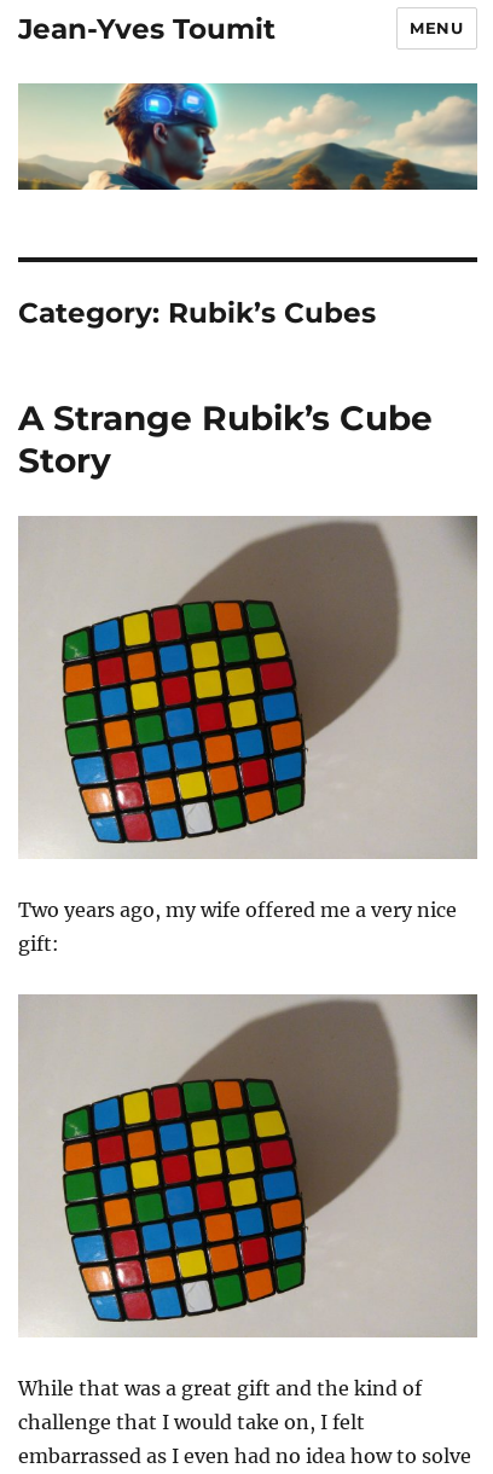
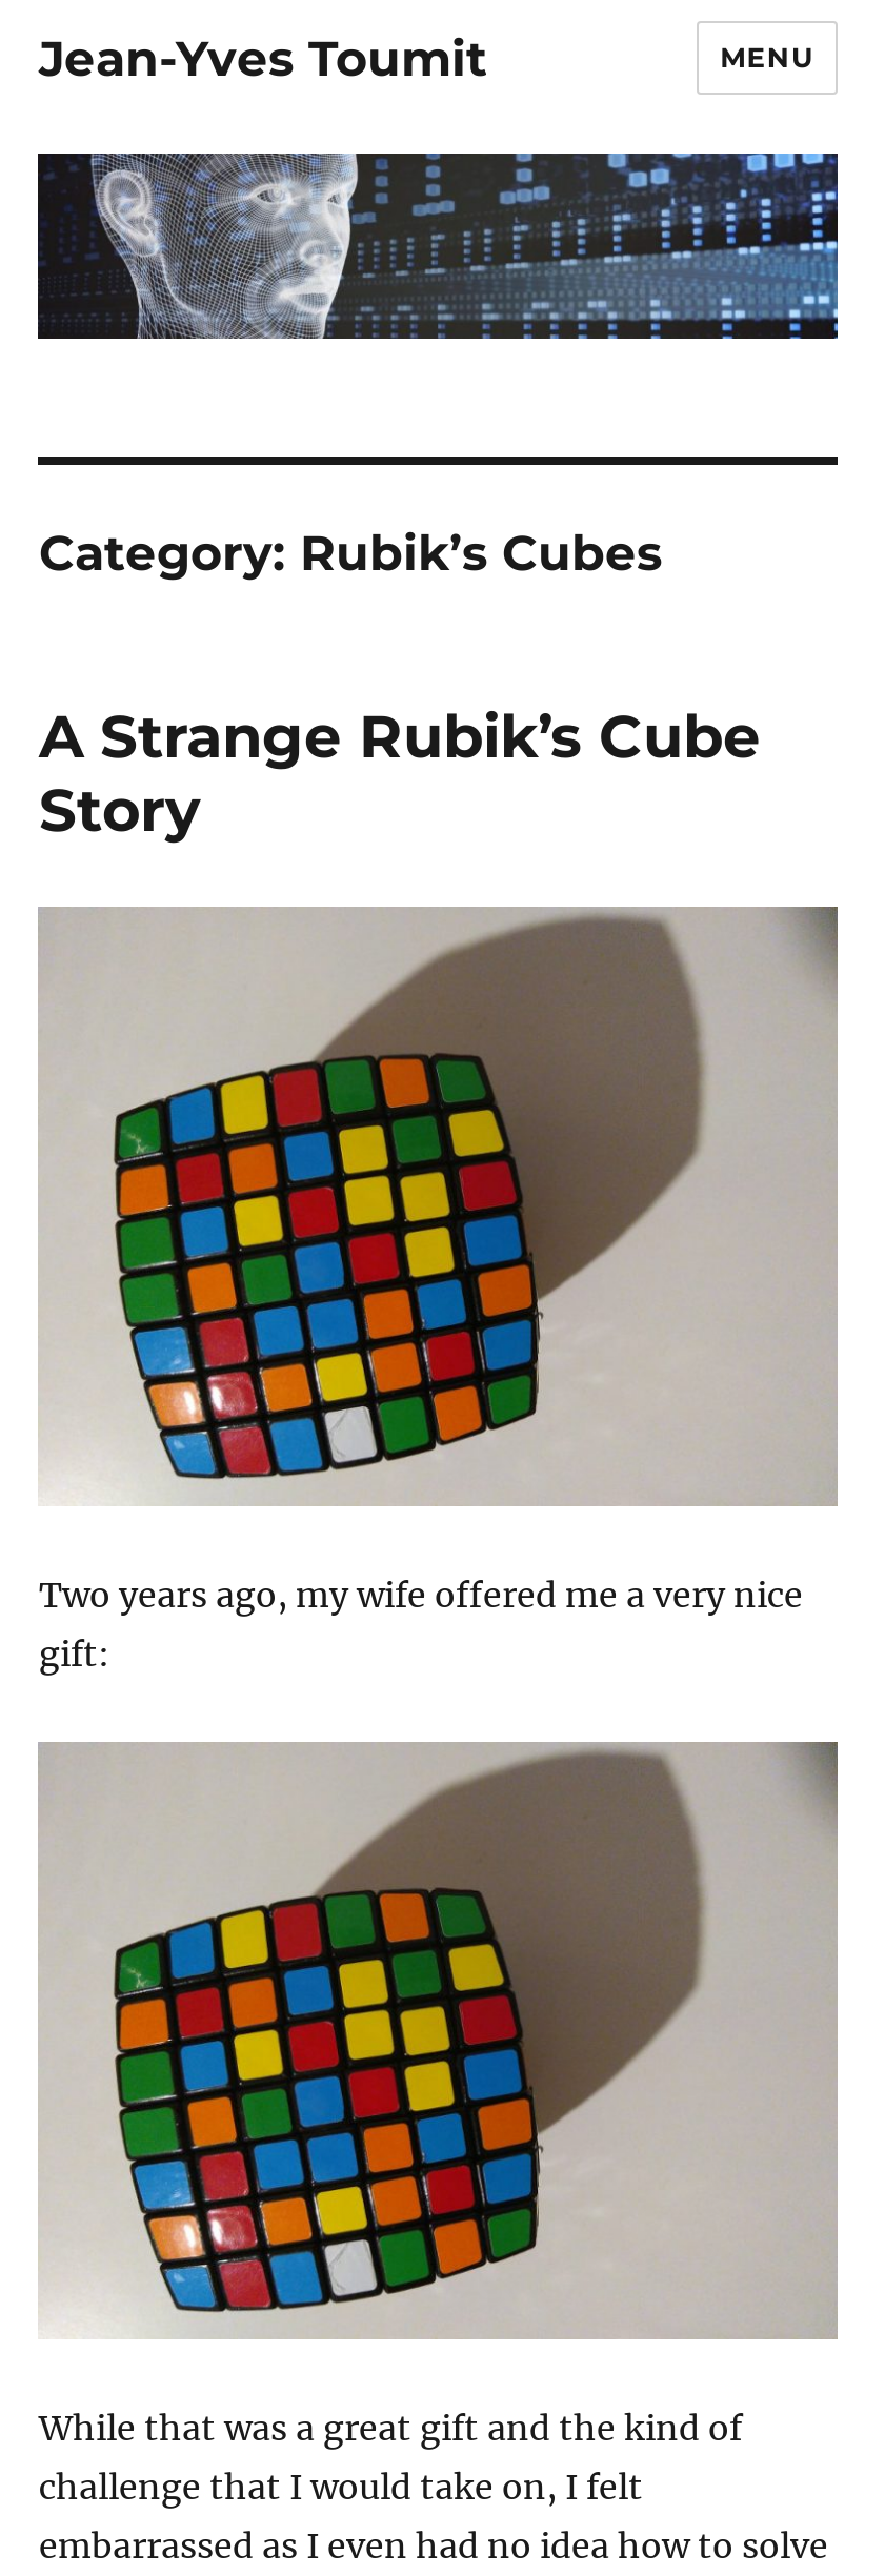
- [image]
+ [image]
